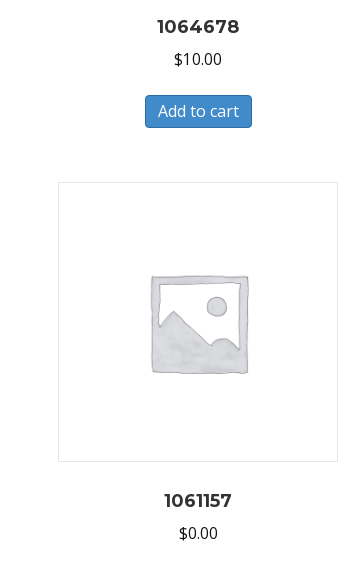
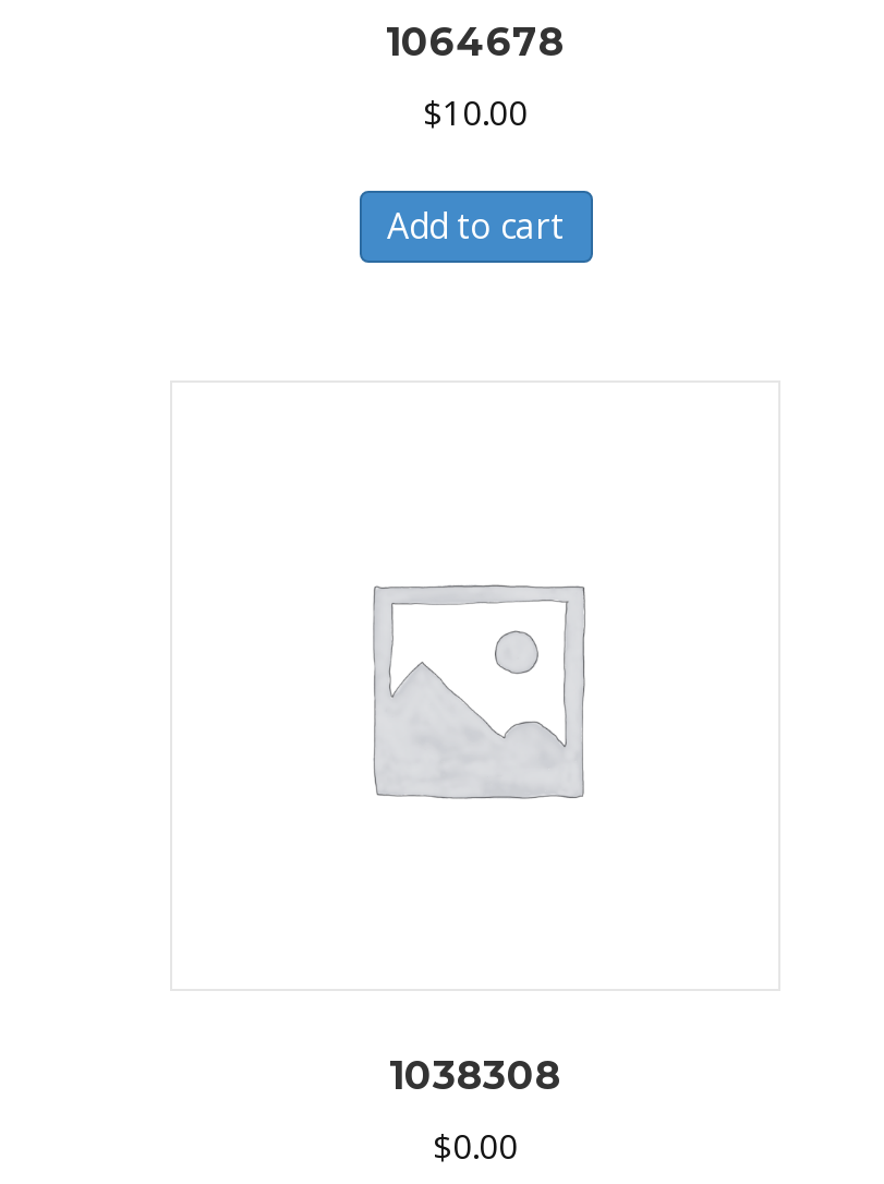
- 1061157
+ 1038308
